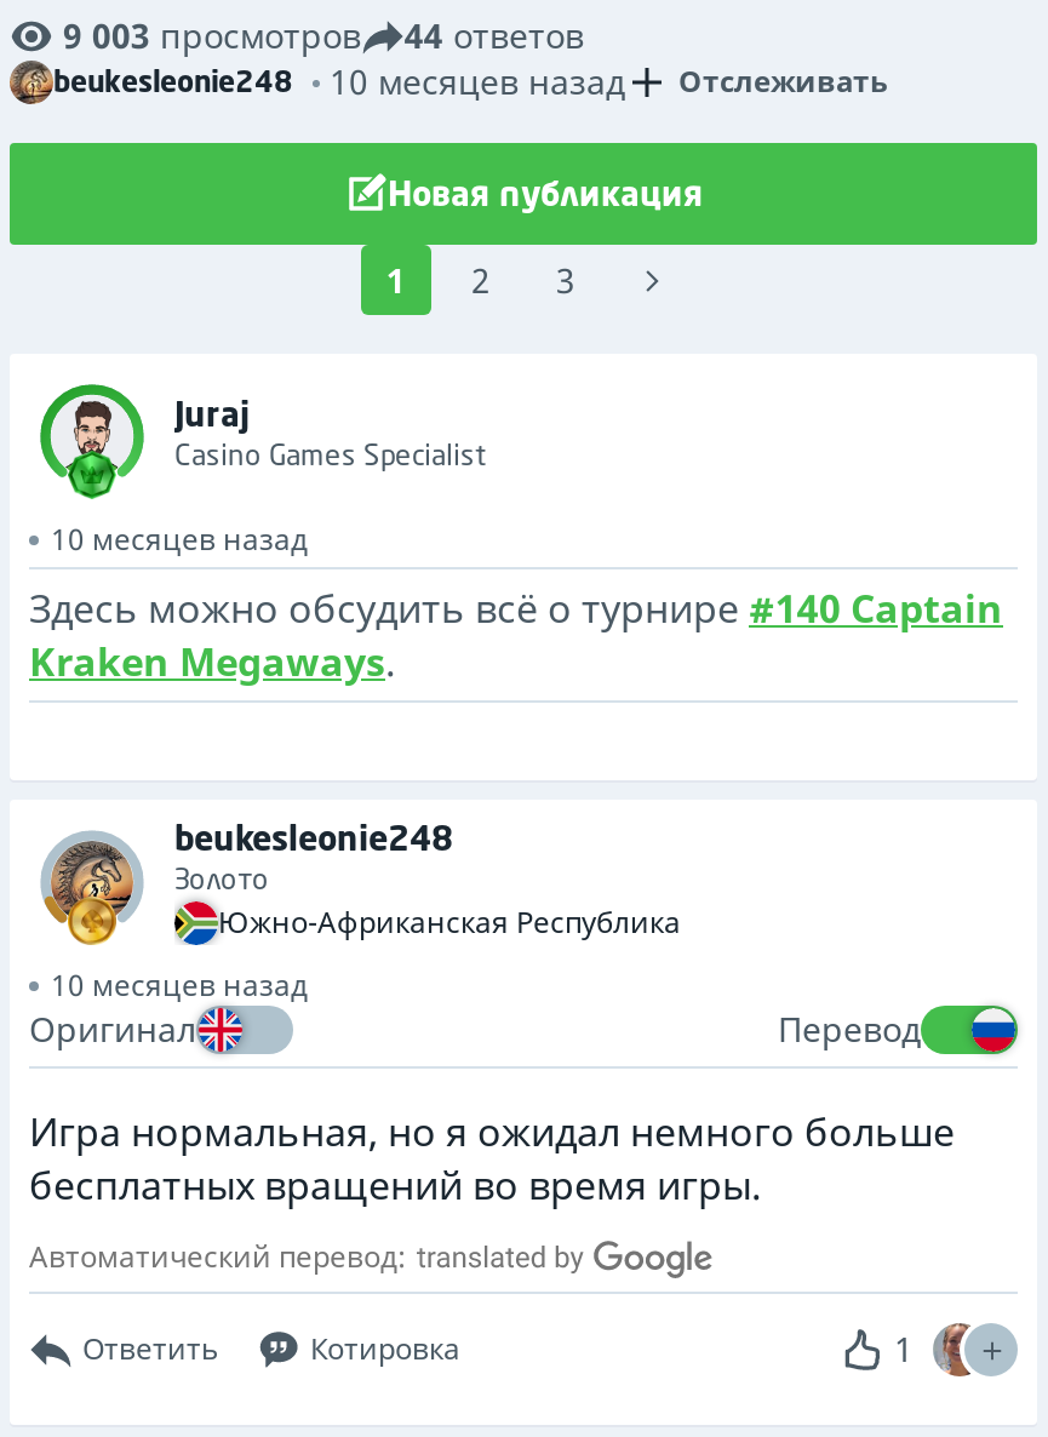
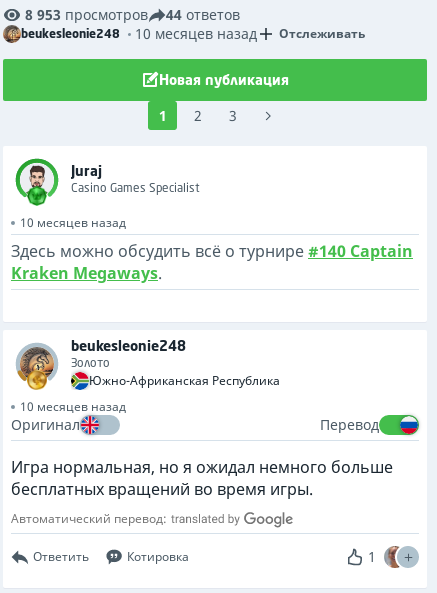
- 9 003 просмотров 44 ответов
+ 8 953 просмотров 44 ответов
